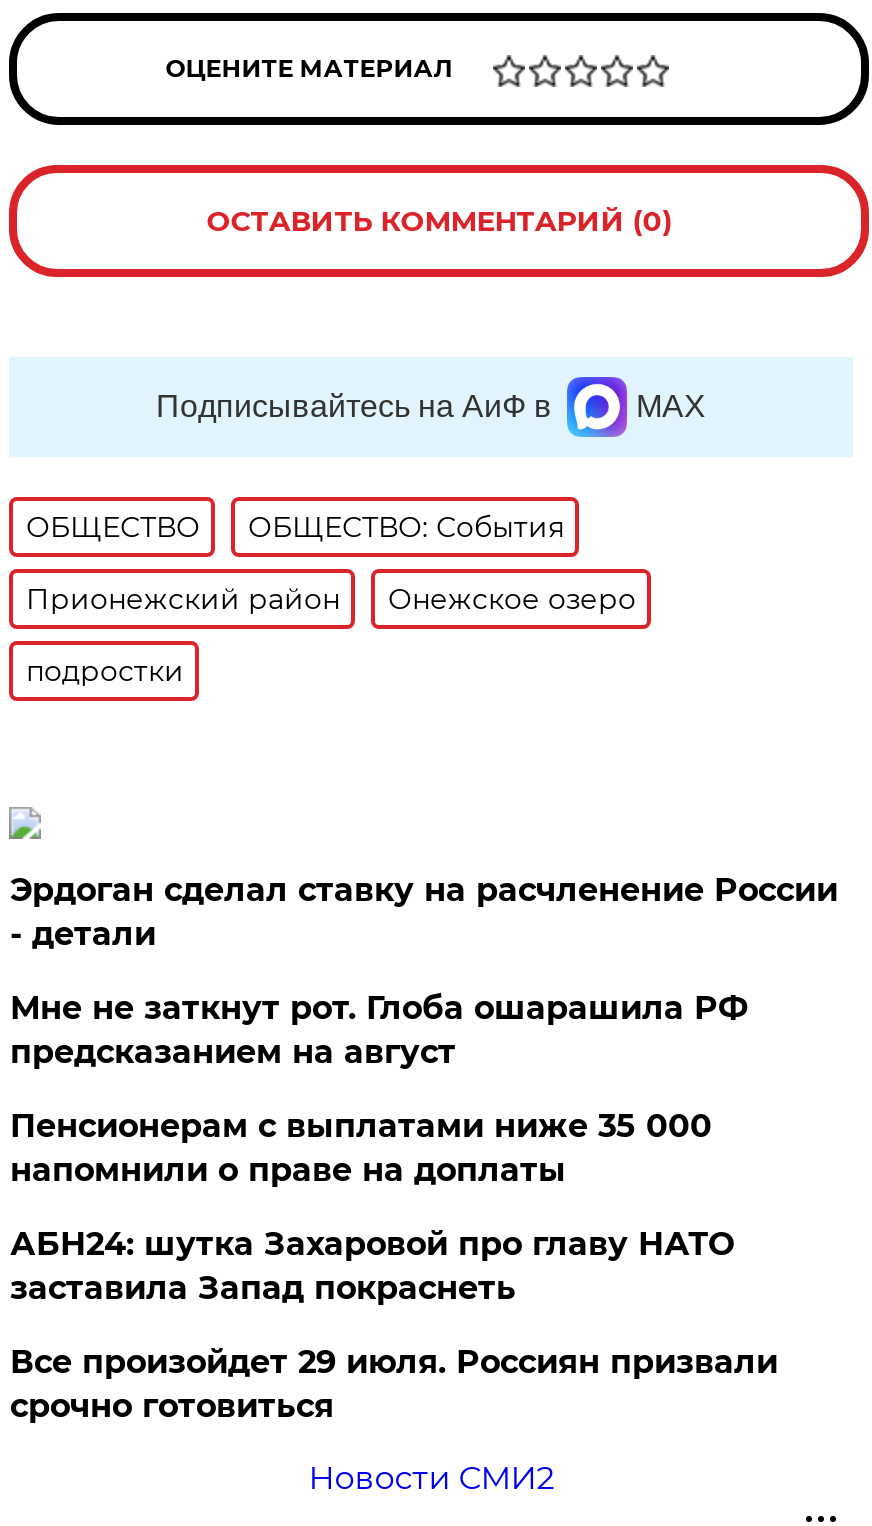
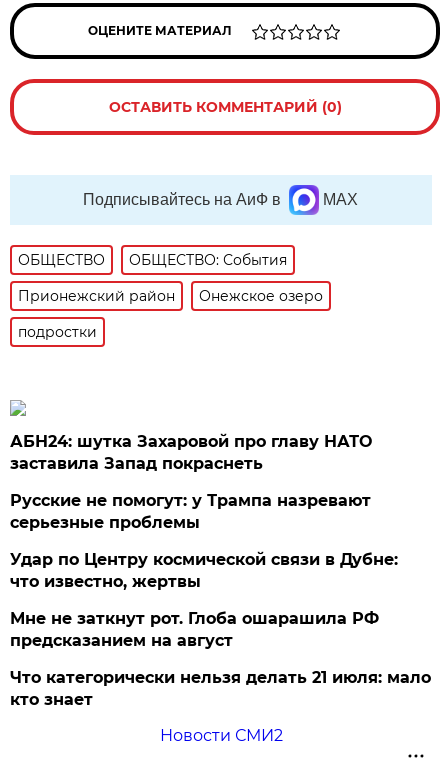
- Эрдоган сделал ставку на расчленение России
- - детали
- Пенсионерам с выплатами ниже 35 000
- напомнили о праве на доплаты

moved down: Мне не заткнут рот. Глоба ошарашила РФ | предсказанием на август

moved up: АБН24: шутка Захаровой про главу НАТО | заставила Запад покраснеть

- Все произойдет 29 июля. Россиян призвали
- срочно готовиться
+ Русские не помогут: у Трампа назревают
+ серьезные проблемы
+ Удар по Центру космической связи в Дубне:
+ что известно, жертвы
+ Что категорически нельзя делать 21 июля: мало
+ кто знает
